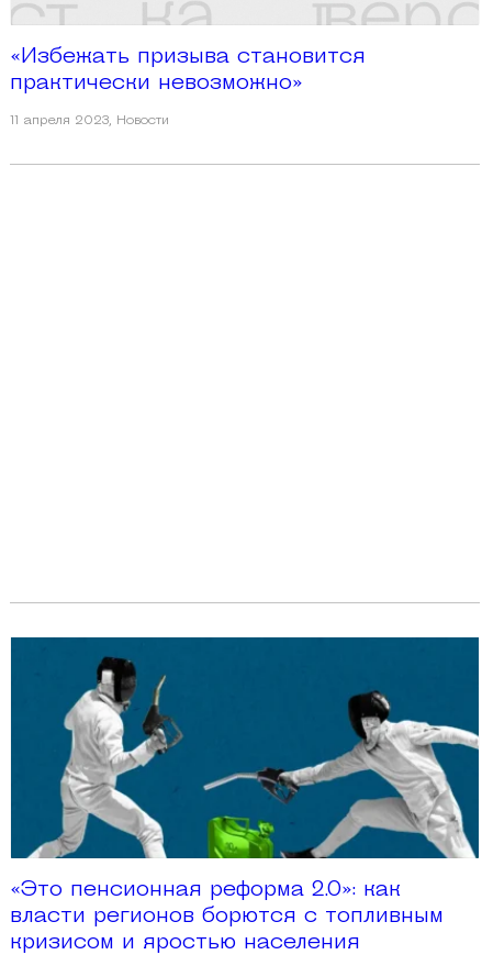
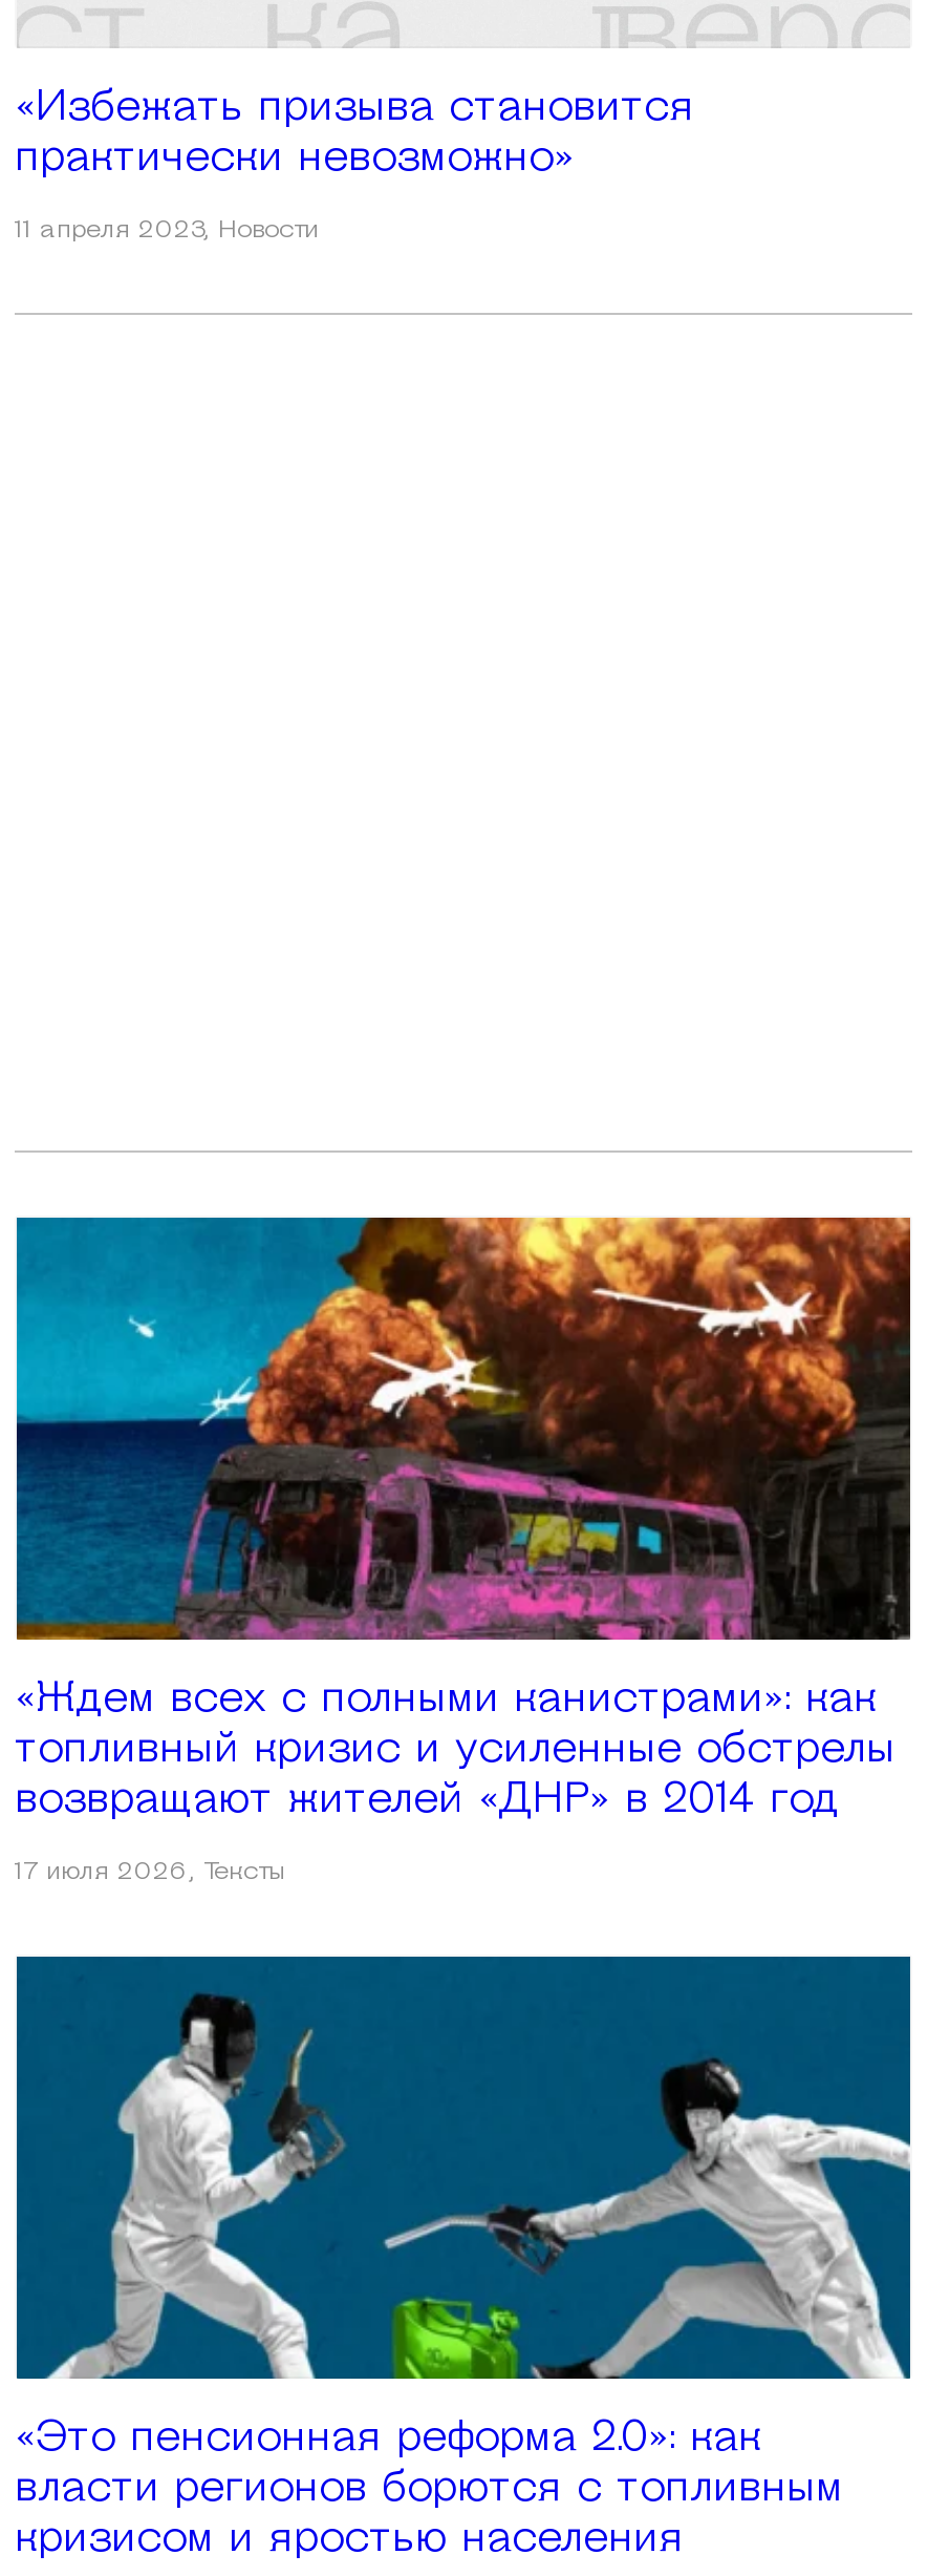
+ [image]
+ «Ждем всех с полными канистрами»: как
+ топливный кризис и усиленные обстрелы
+ возвращают жителей «ДНР» в 2014 год
+ 17 июля 2026, Тексты
